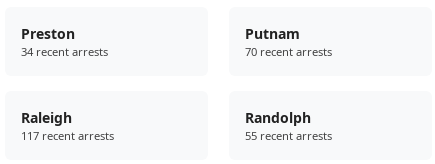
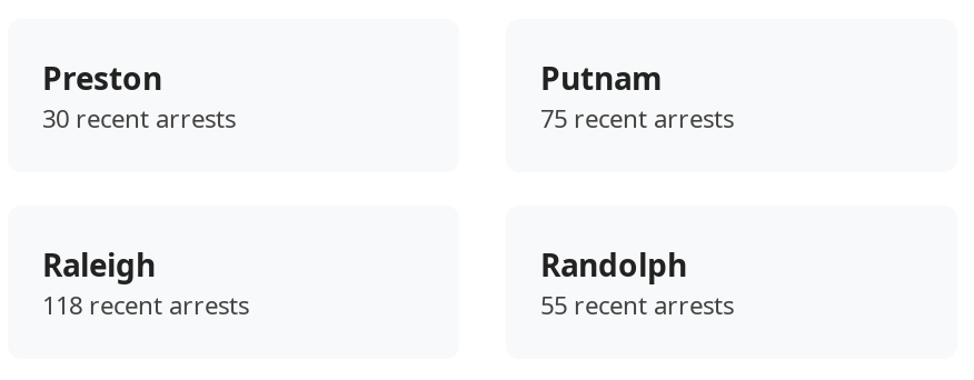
- 34 recent arrests
+ 30 recent arrests

- 70 recent arrests
+ 75 recent arrests

- 117 recent arrests
+ 118 recent arrests
